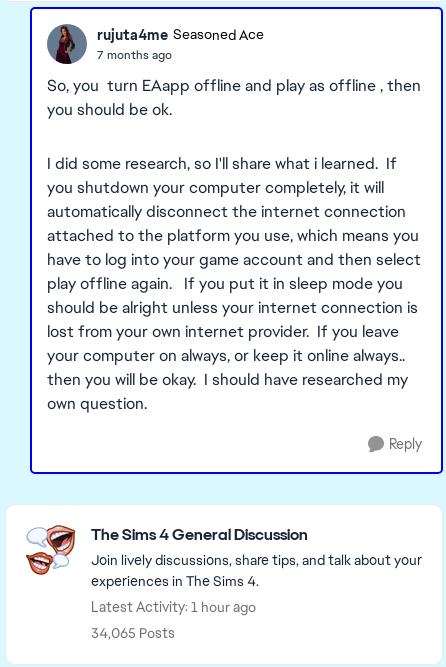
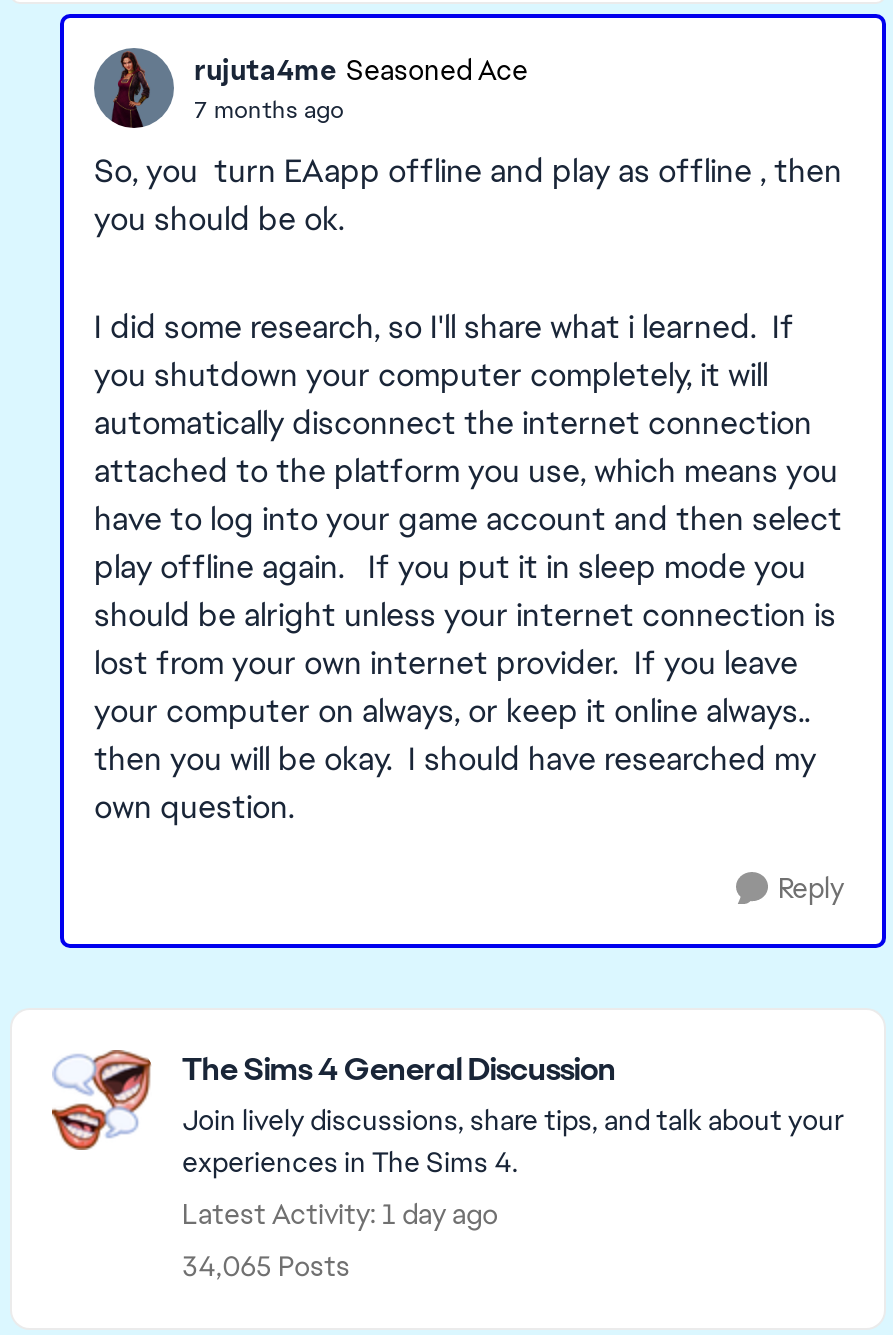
- Latest Activity: 1 hour ago
+ Latest Activity: 1 day ago
